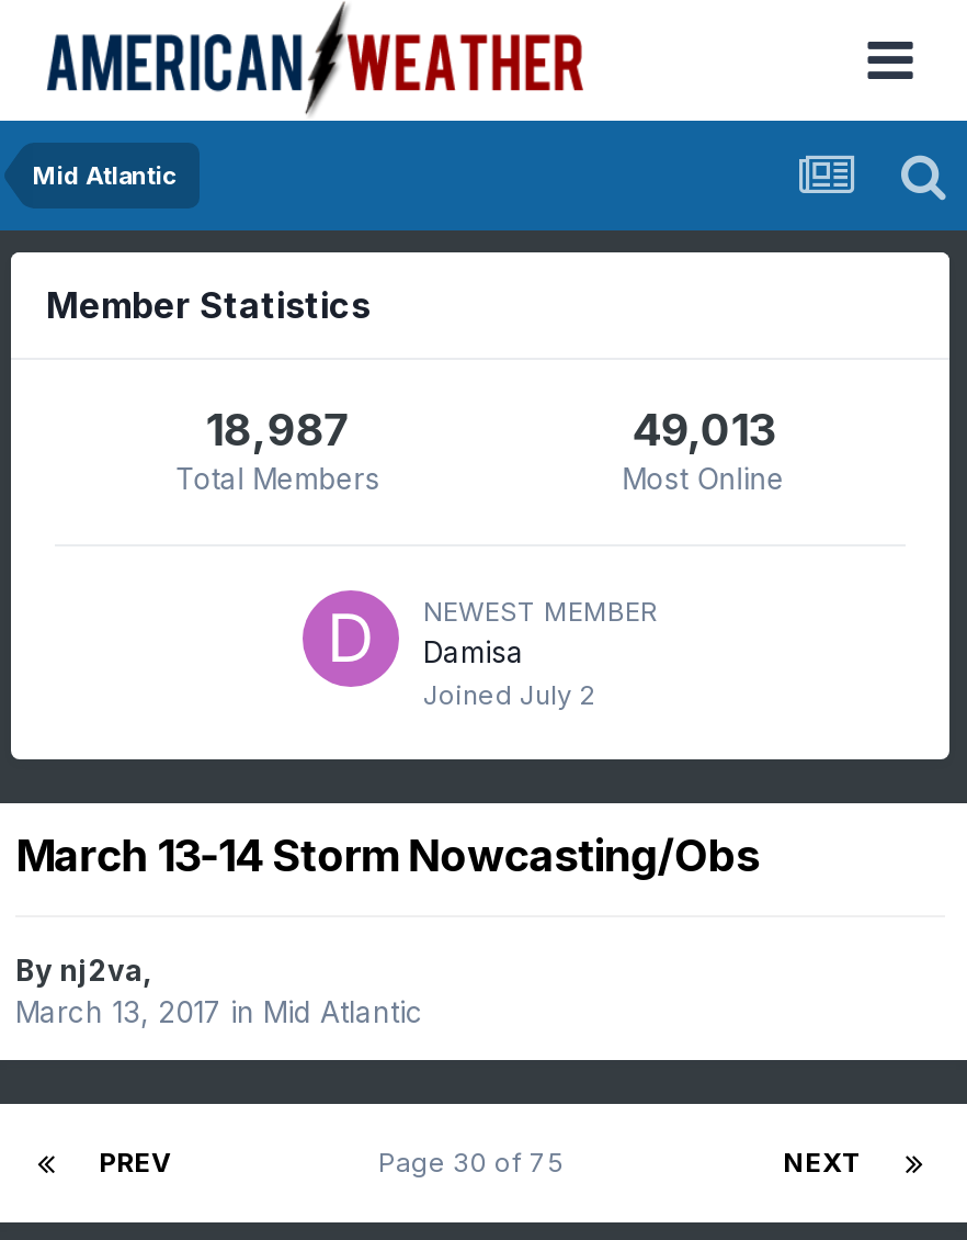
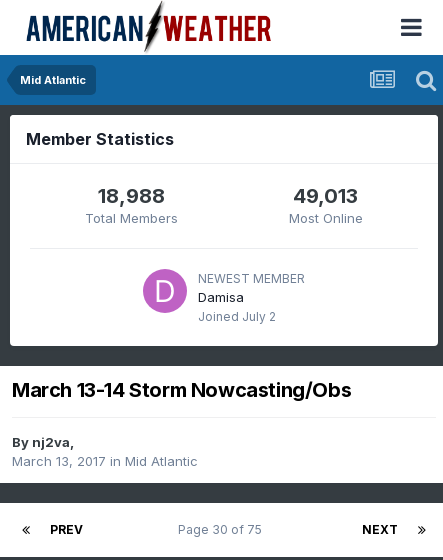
- 18,987
+ 18,988
